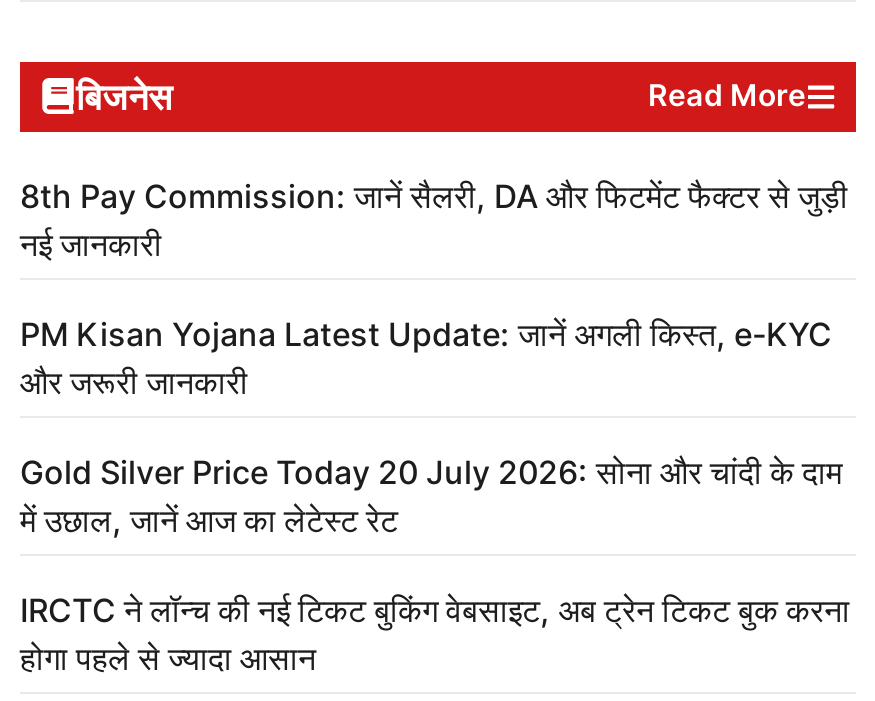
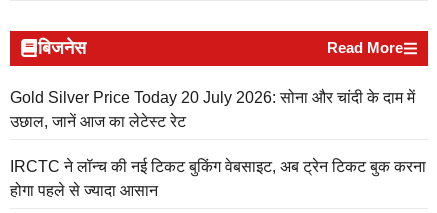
- 8th Pay Commission: जानें सैलरी, DA और फिटमेंट फैक्टर से जुड़ी
- नई जानकारी
- PM Kisan Yojana Latest Update: जानें अगली किस्त, e-KYC
- और जरूरी जानकारी
- Gold Silver Price Today 20 July 2026: सोना और चांदी के दाम
- में उछाल, जानें आज का लेटेस्ट रेट
+ Gold Silver Price Today 20 July 2026: सोना और चांदी के दाम में
+ उछाल, जानें आज का लेटेस्ट रेट
